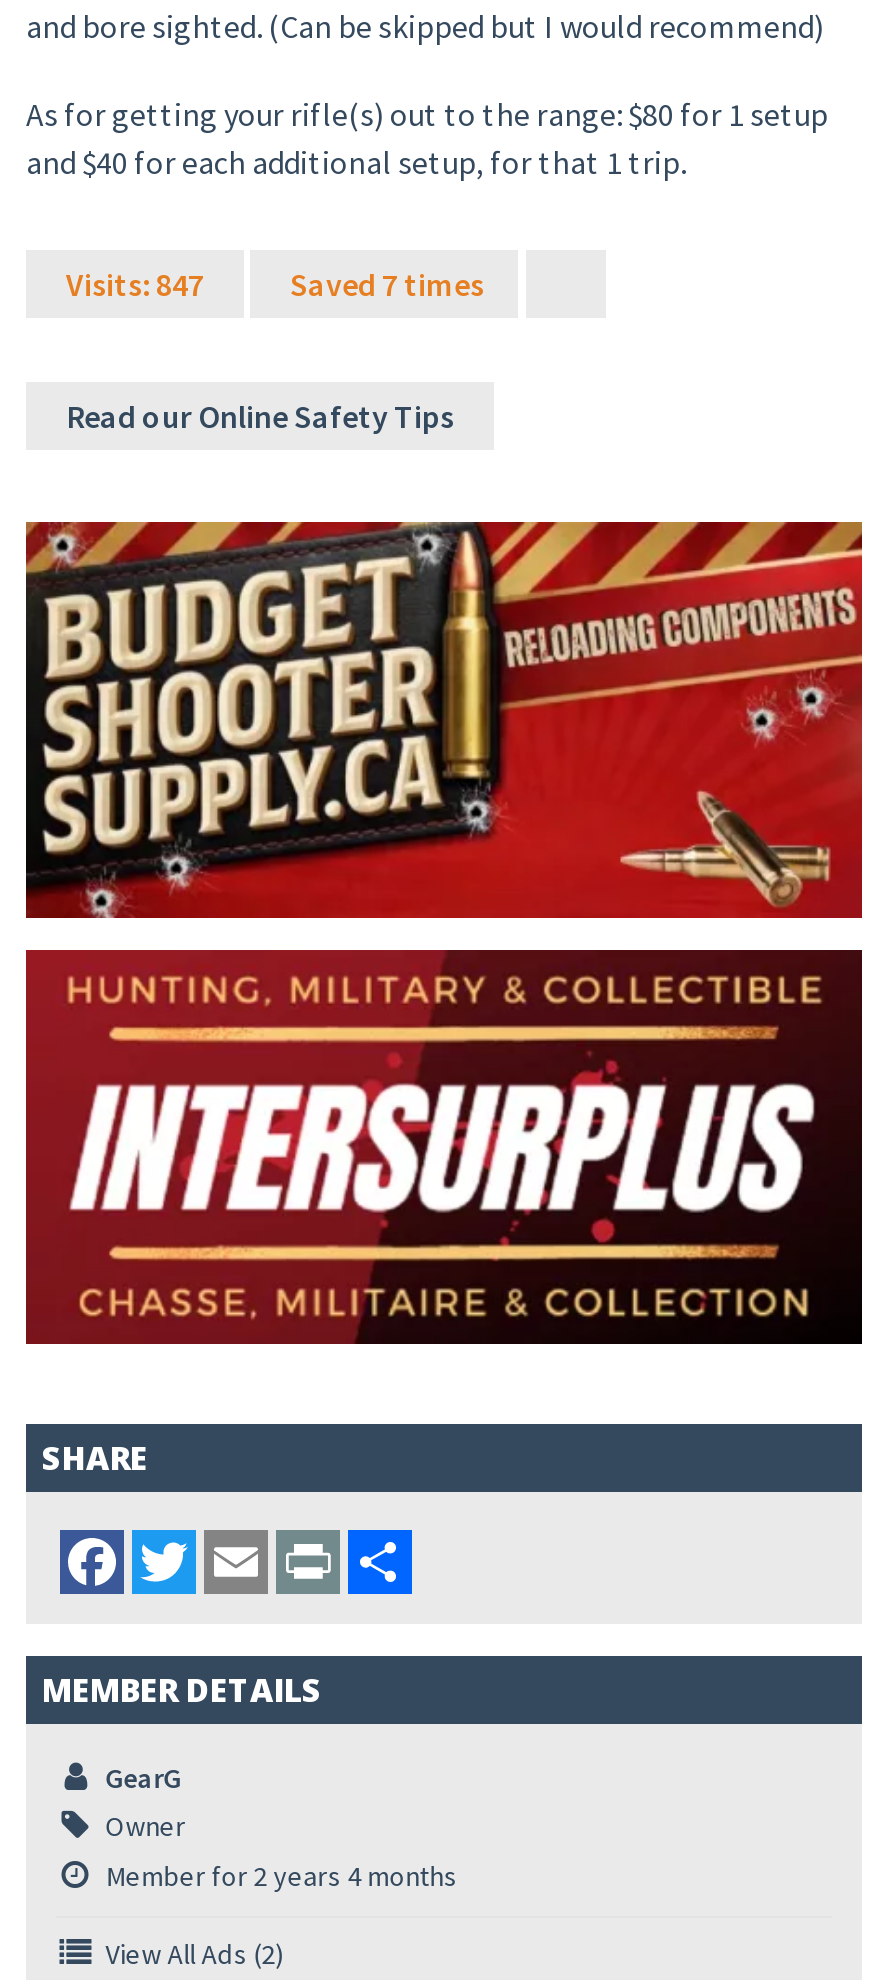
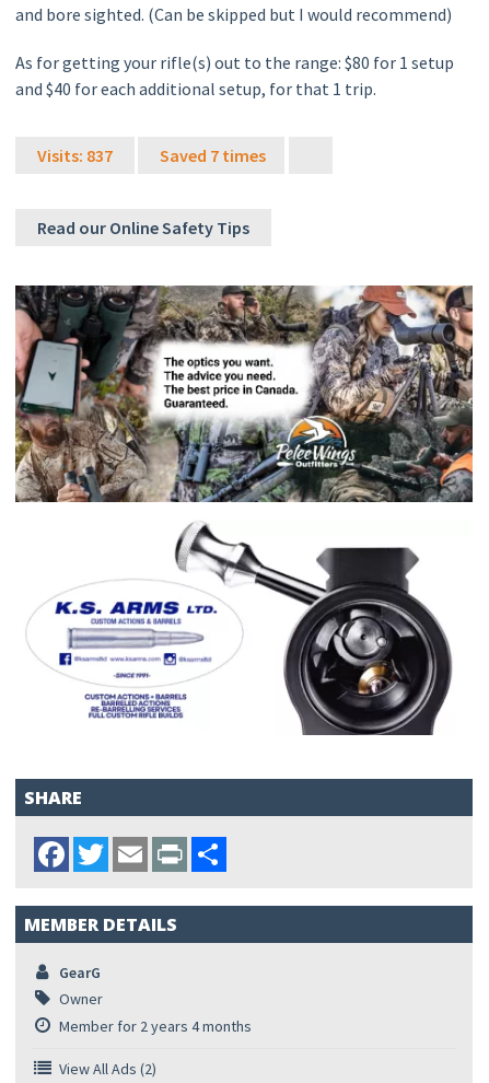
- Visits: 847
+ Visits: 837

- [image]
+ [image]

- [image]
+ [image]
